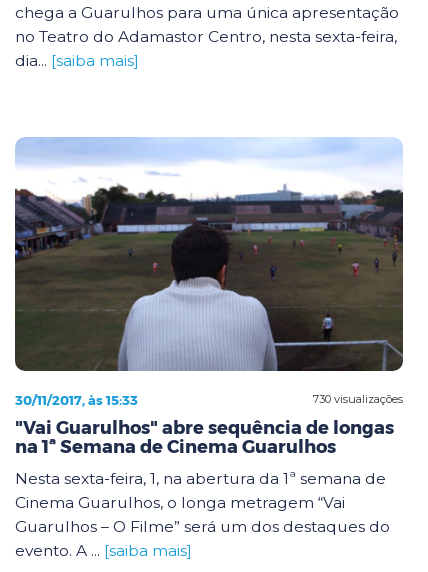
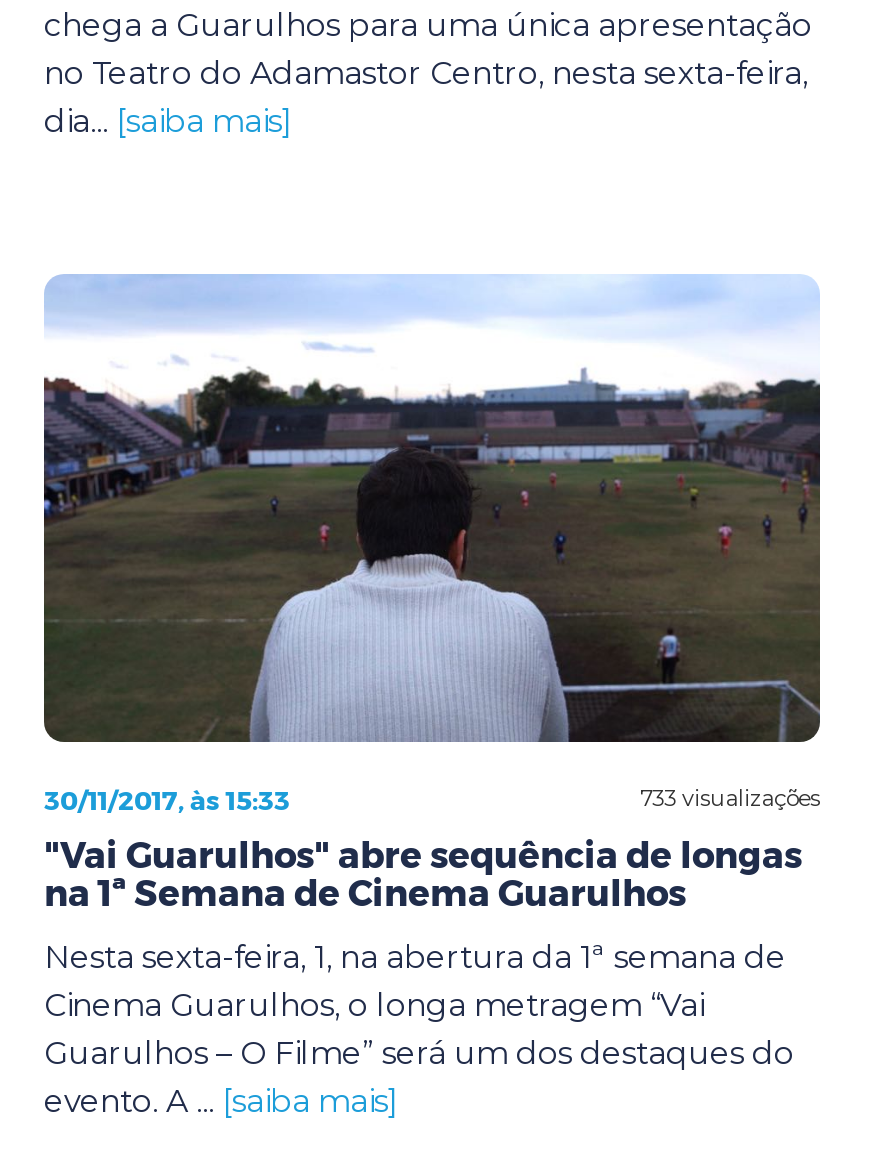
- 730 visualizações
+ 733 visualizações
